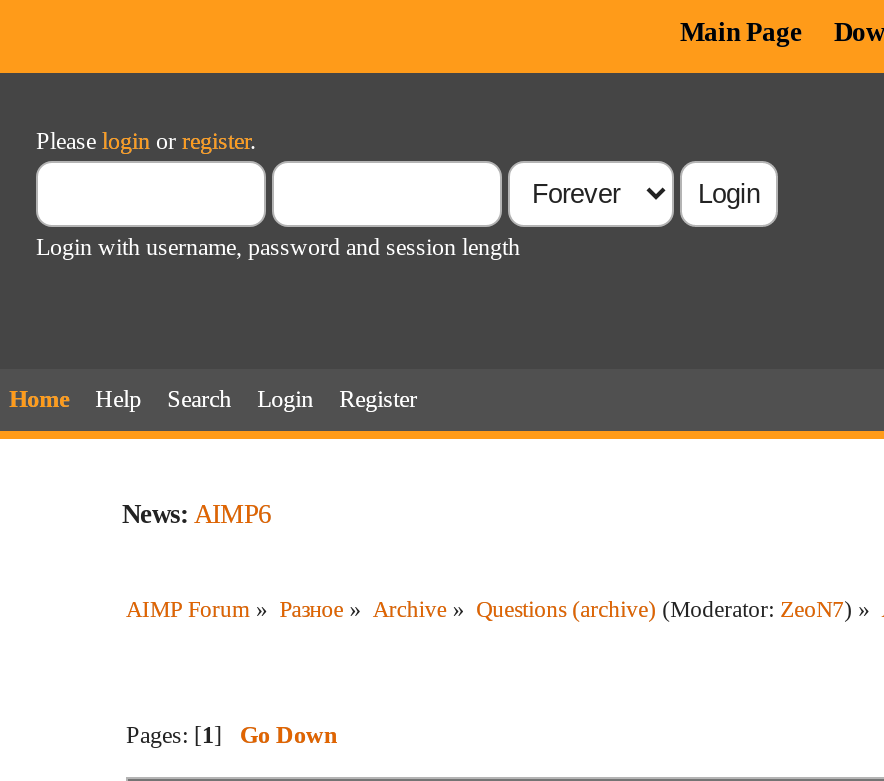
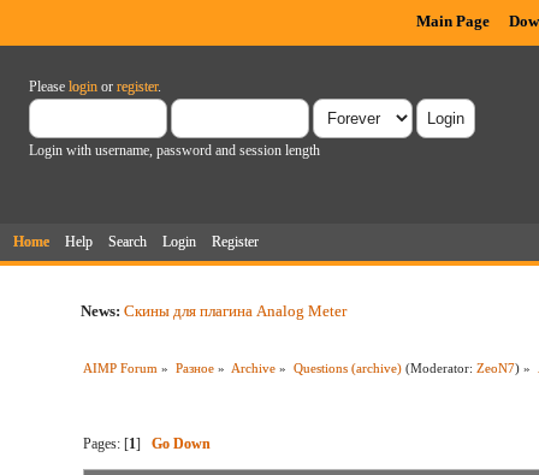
- News: AIMP6
+ News: Скины для плагина Analog Meter
